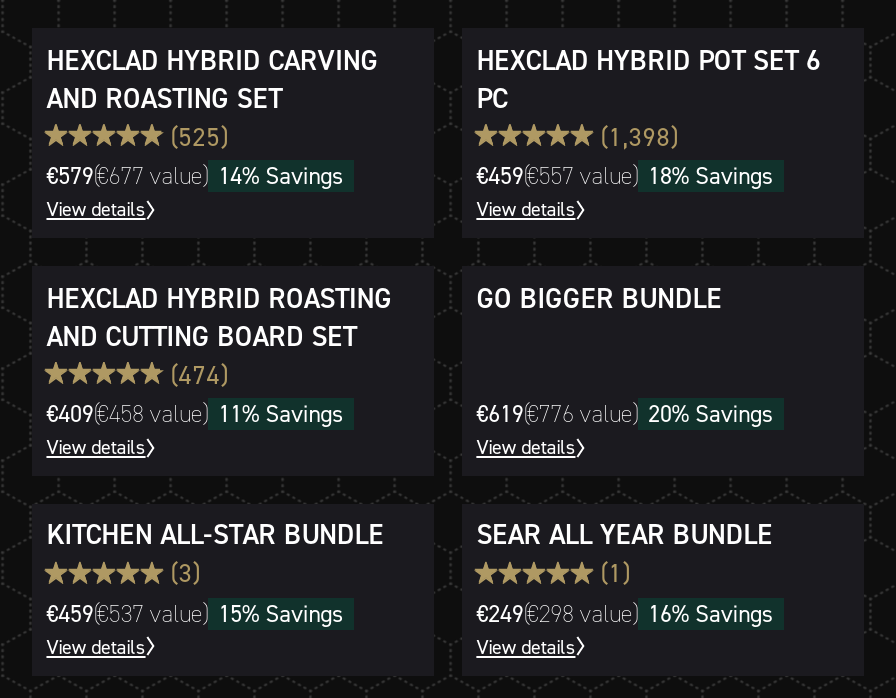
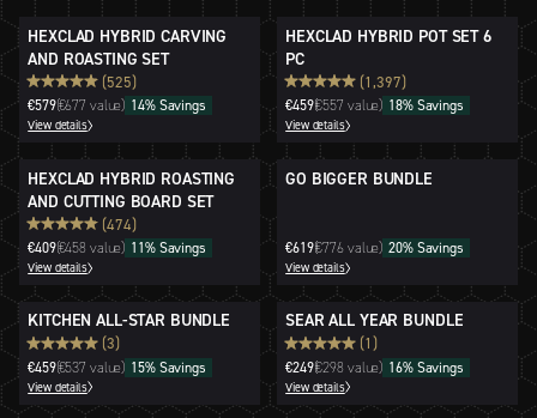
- (1,398)
+ (1,397)
